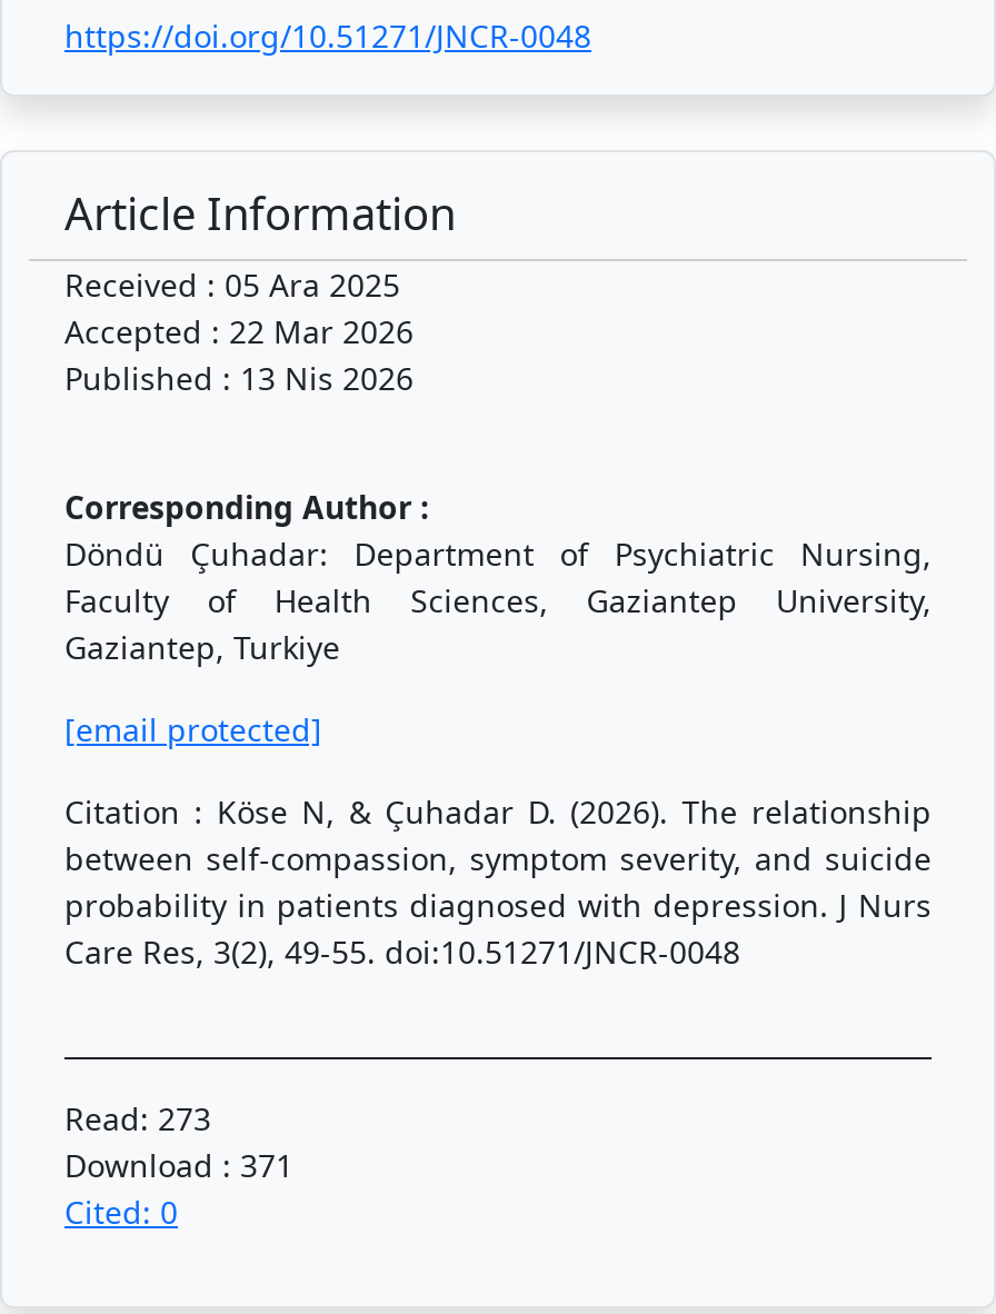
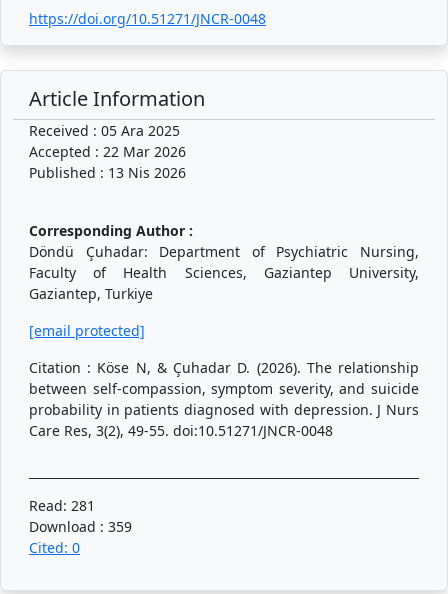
- Read: 273
+ Read: 281

- Download : 371
+ Download : 359
